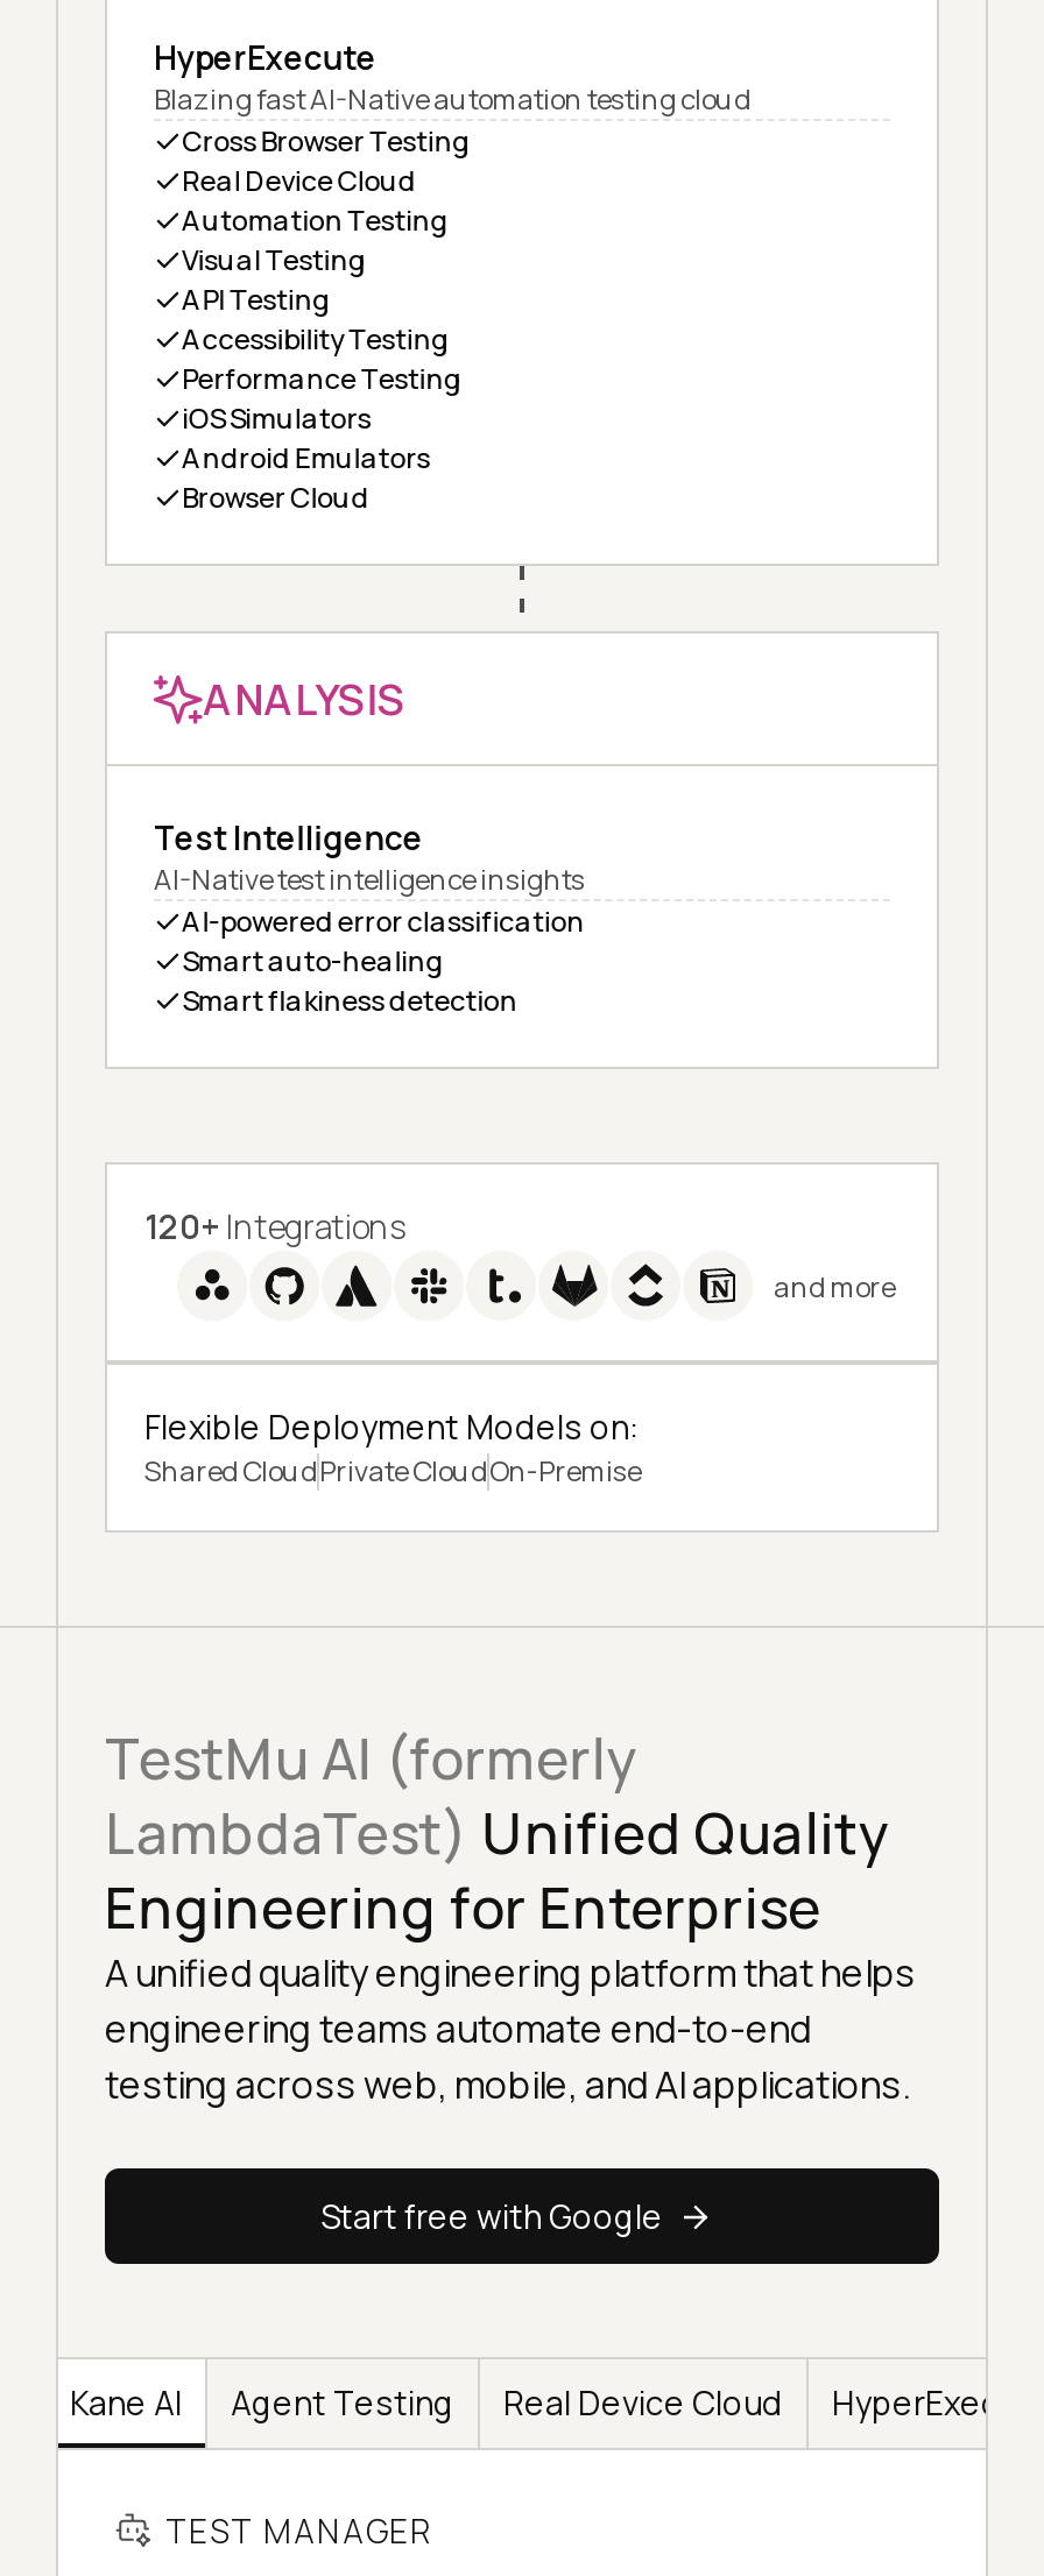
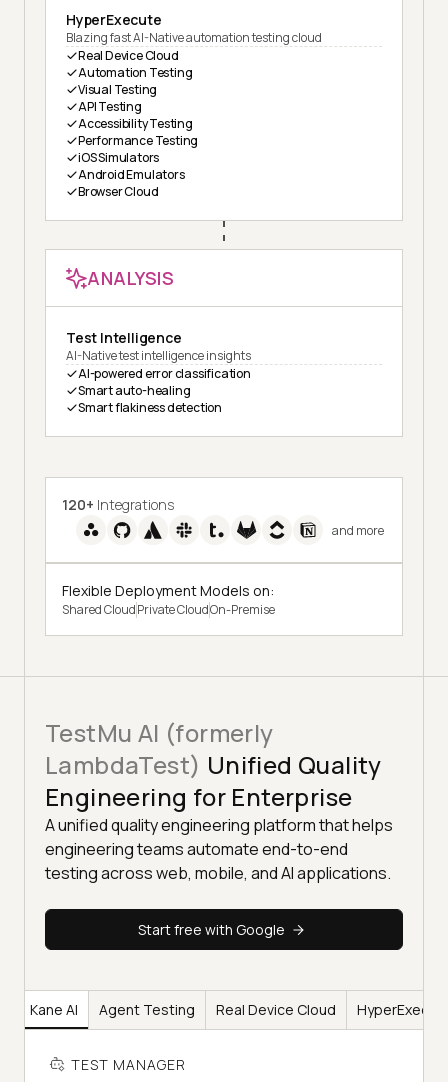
- Cross Browser Testing
